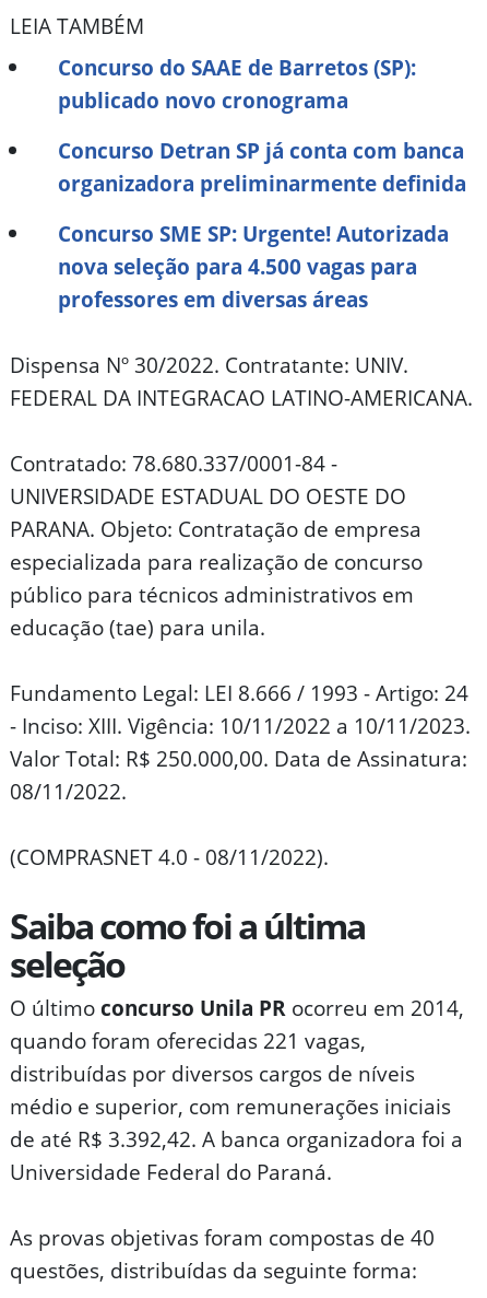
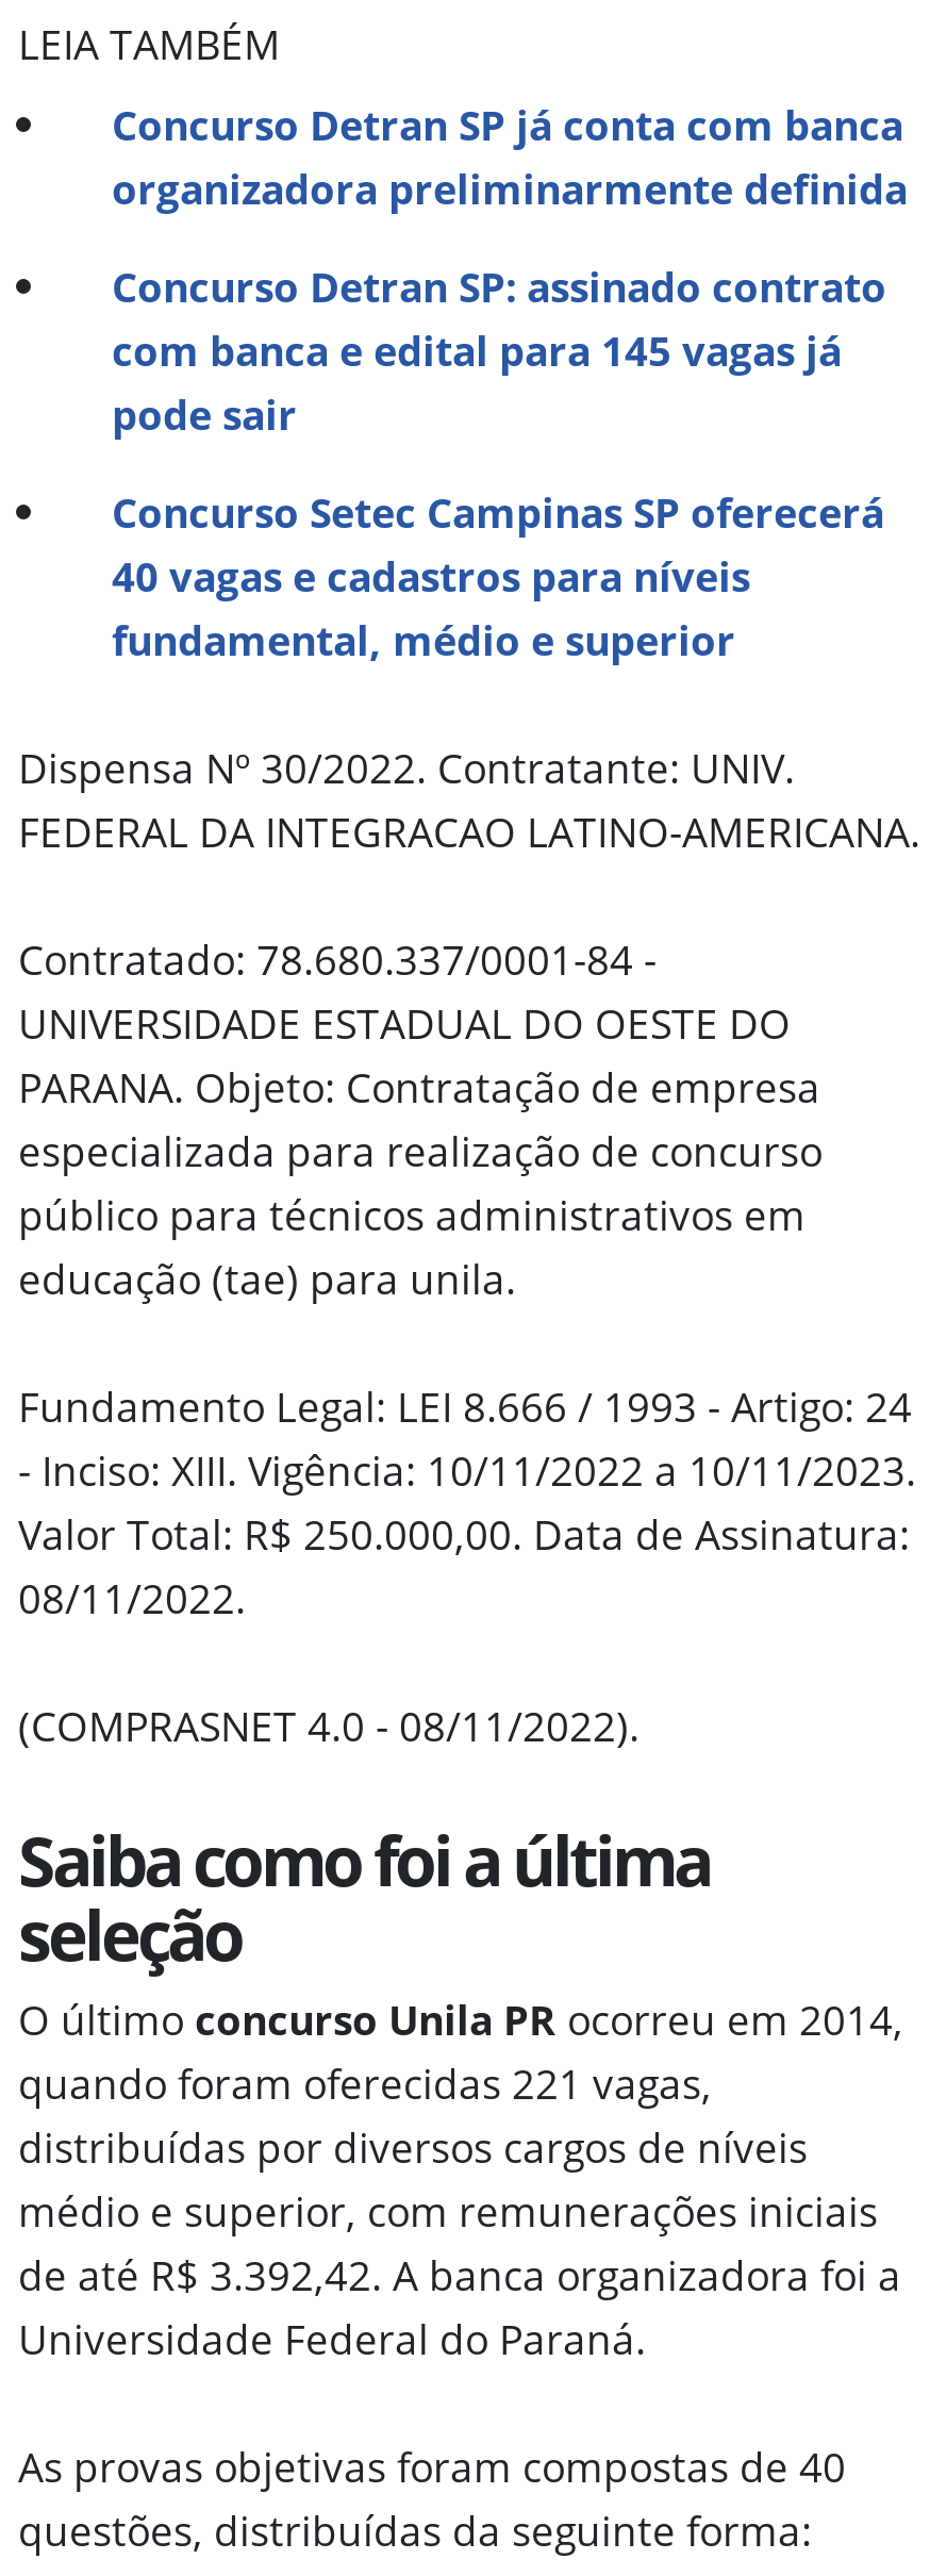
- Concurso do SAAE de Barretos (SP):
- publicado novo cronograma

moved up: Concurso Detran SP já conta com banca | organizadora preliminarmente definida

- Concurso SME SP: Urgente! Autorizada
- nova seleção para 4.500 vagas para
- professores em diversas áreas
+ Concurso Detran SP: assinado contrato
+ com banca e edital para 145 vagas já
+ pode sair
+ Concurso Setec Campinas SP oferecerá
+ 40 vagas e cadastros para níveis
+ fundamental, médio e superior
